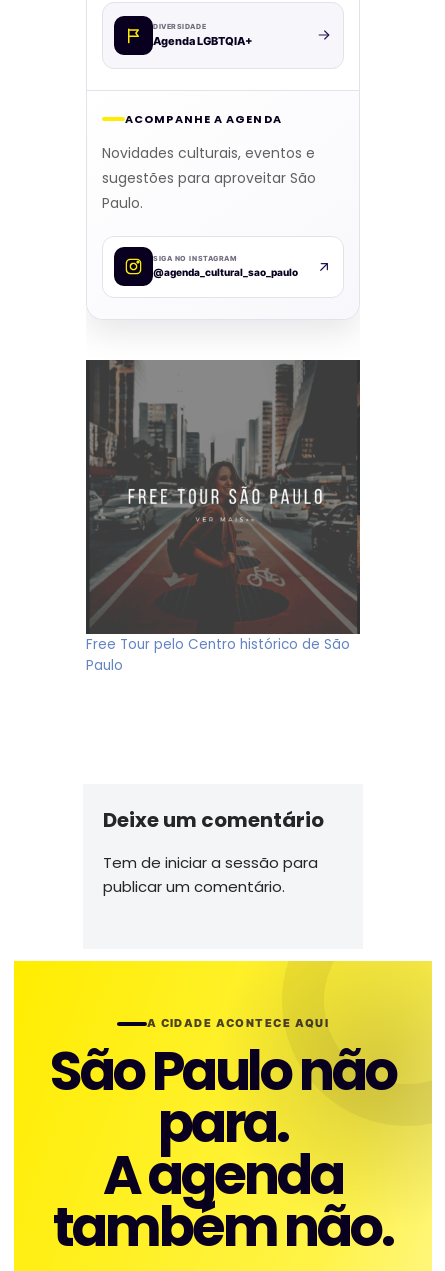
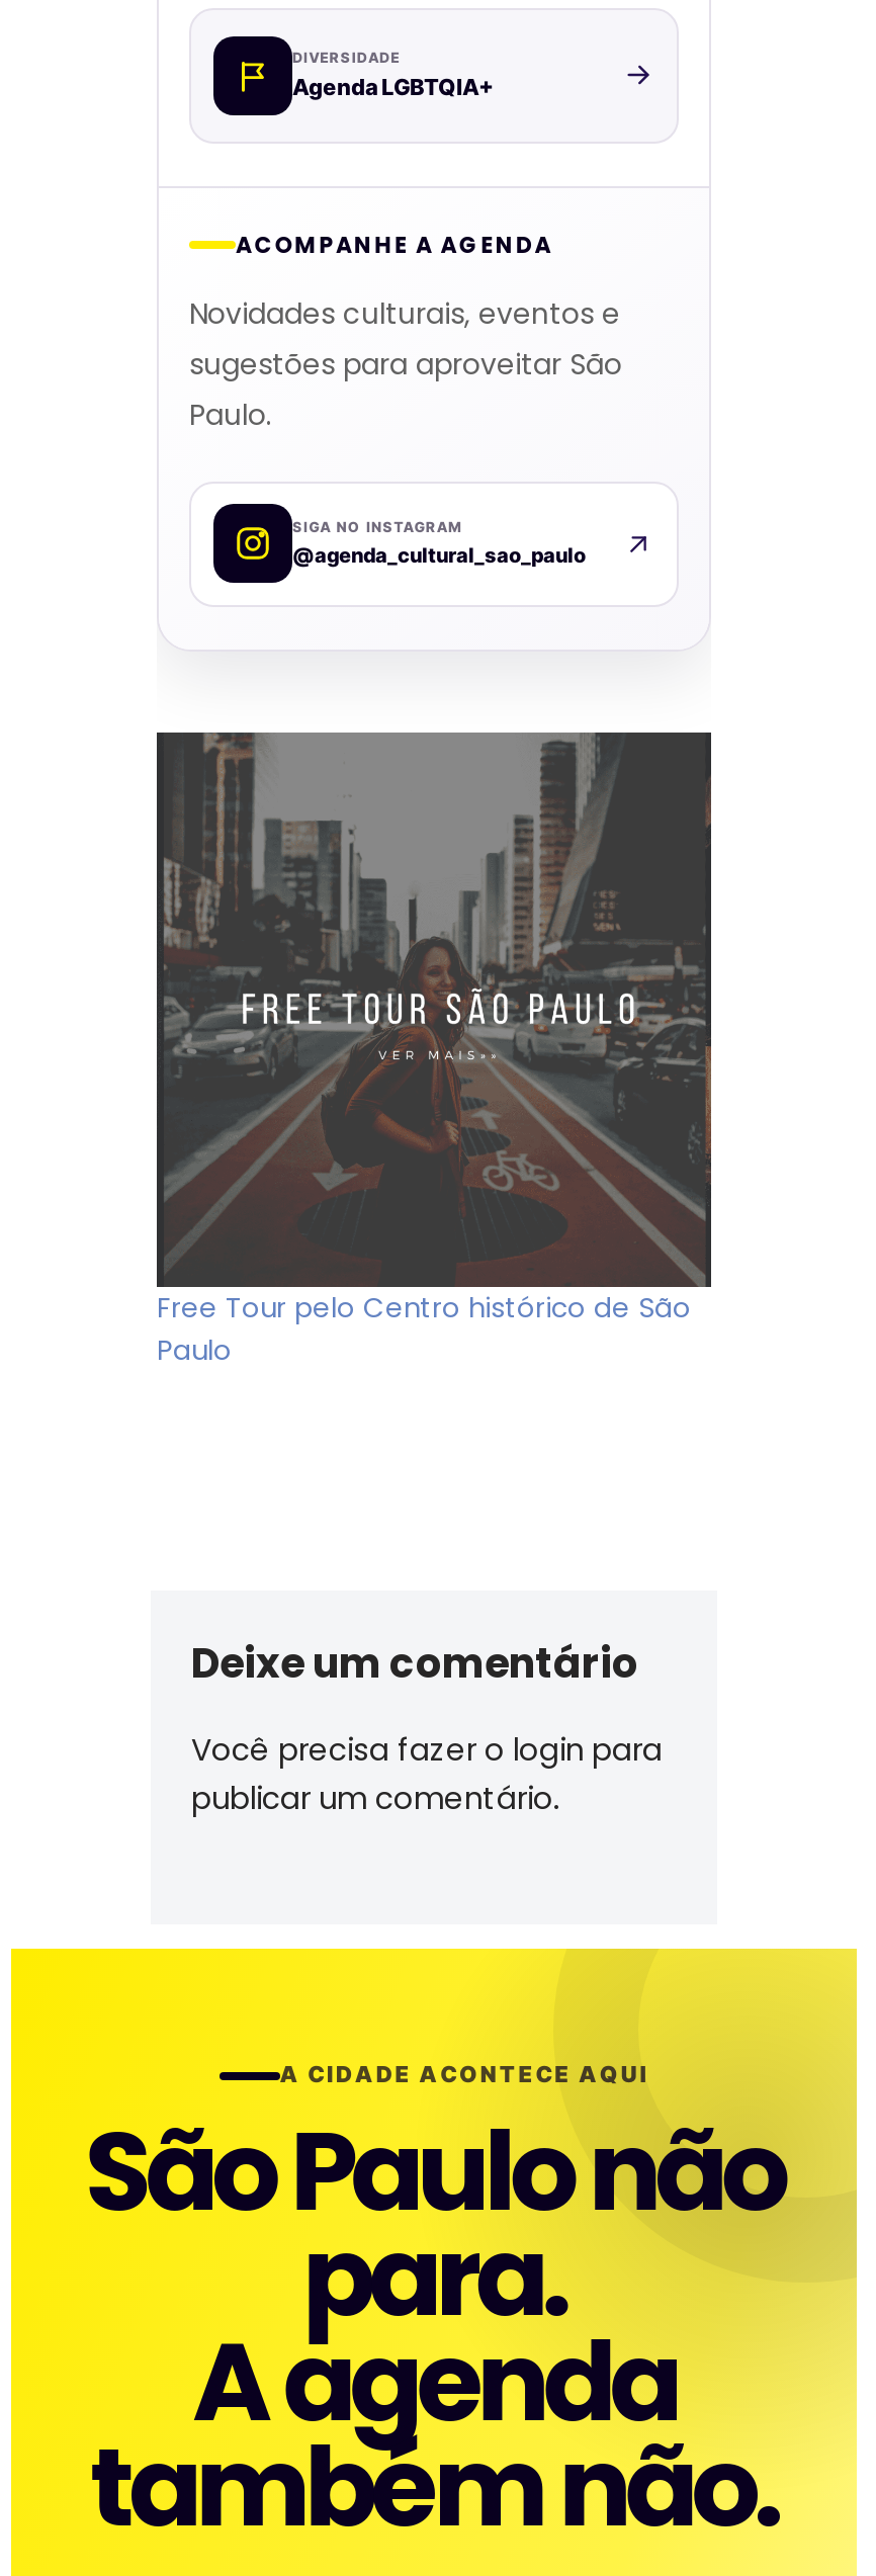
- Tem de iniciar a sessão para
+ Você precisa fazer o login para
